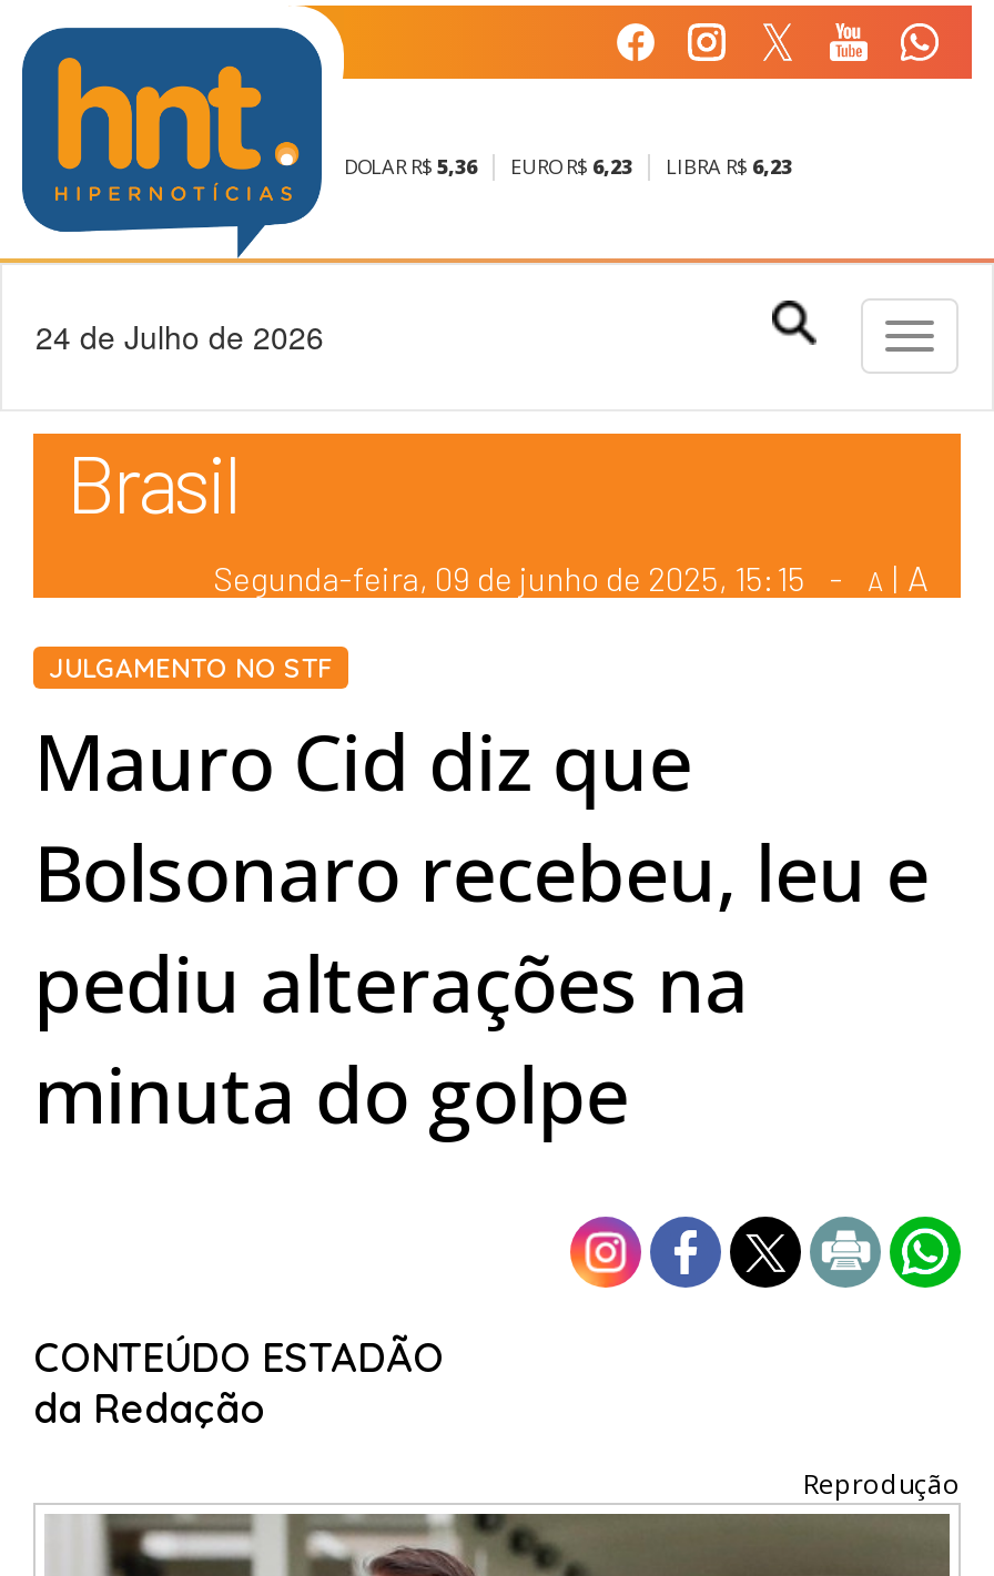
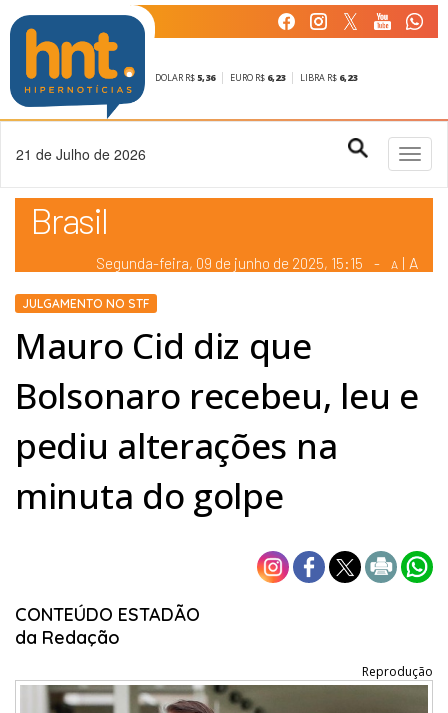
- 24 de Julho de 2026
+ 21 de Julho de 2026
